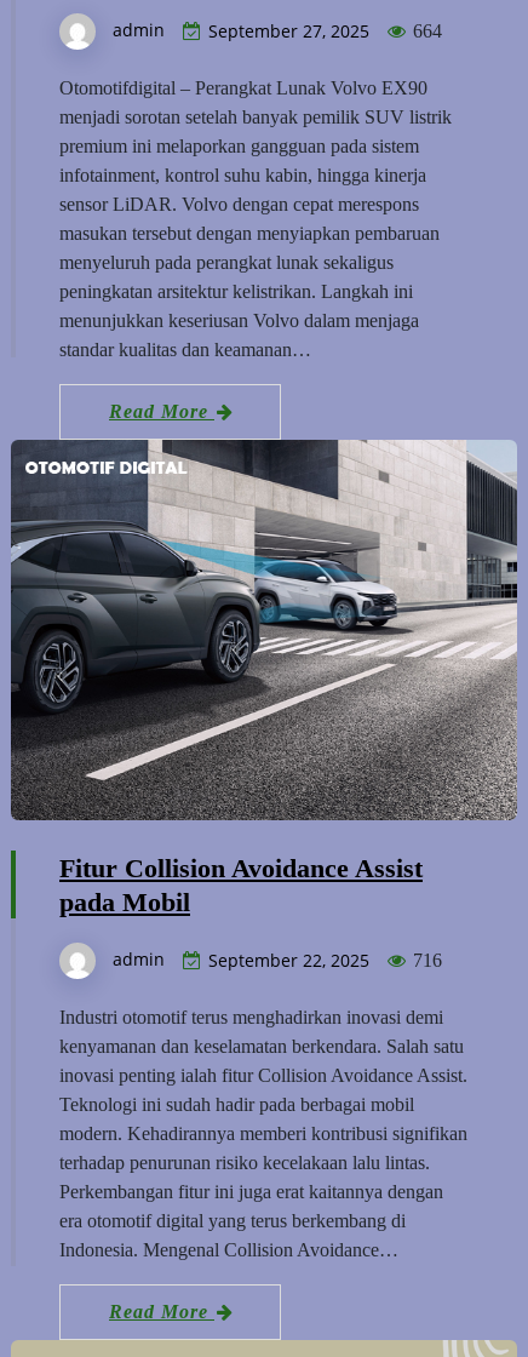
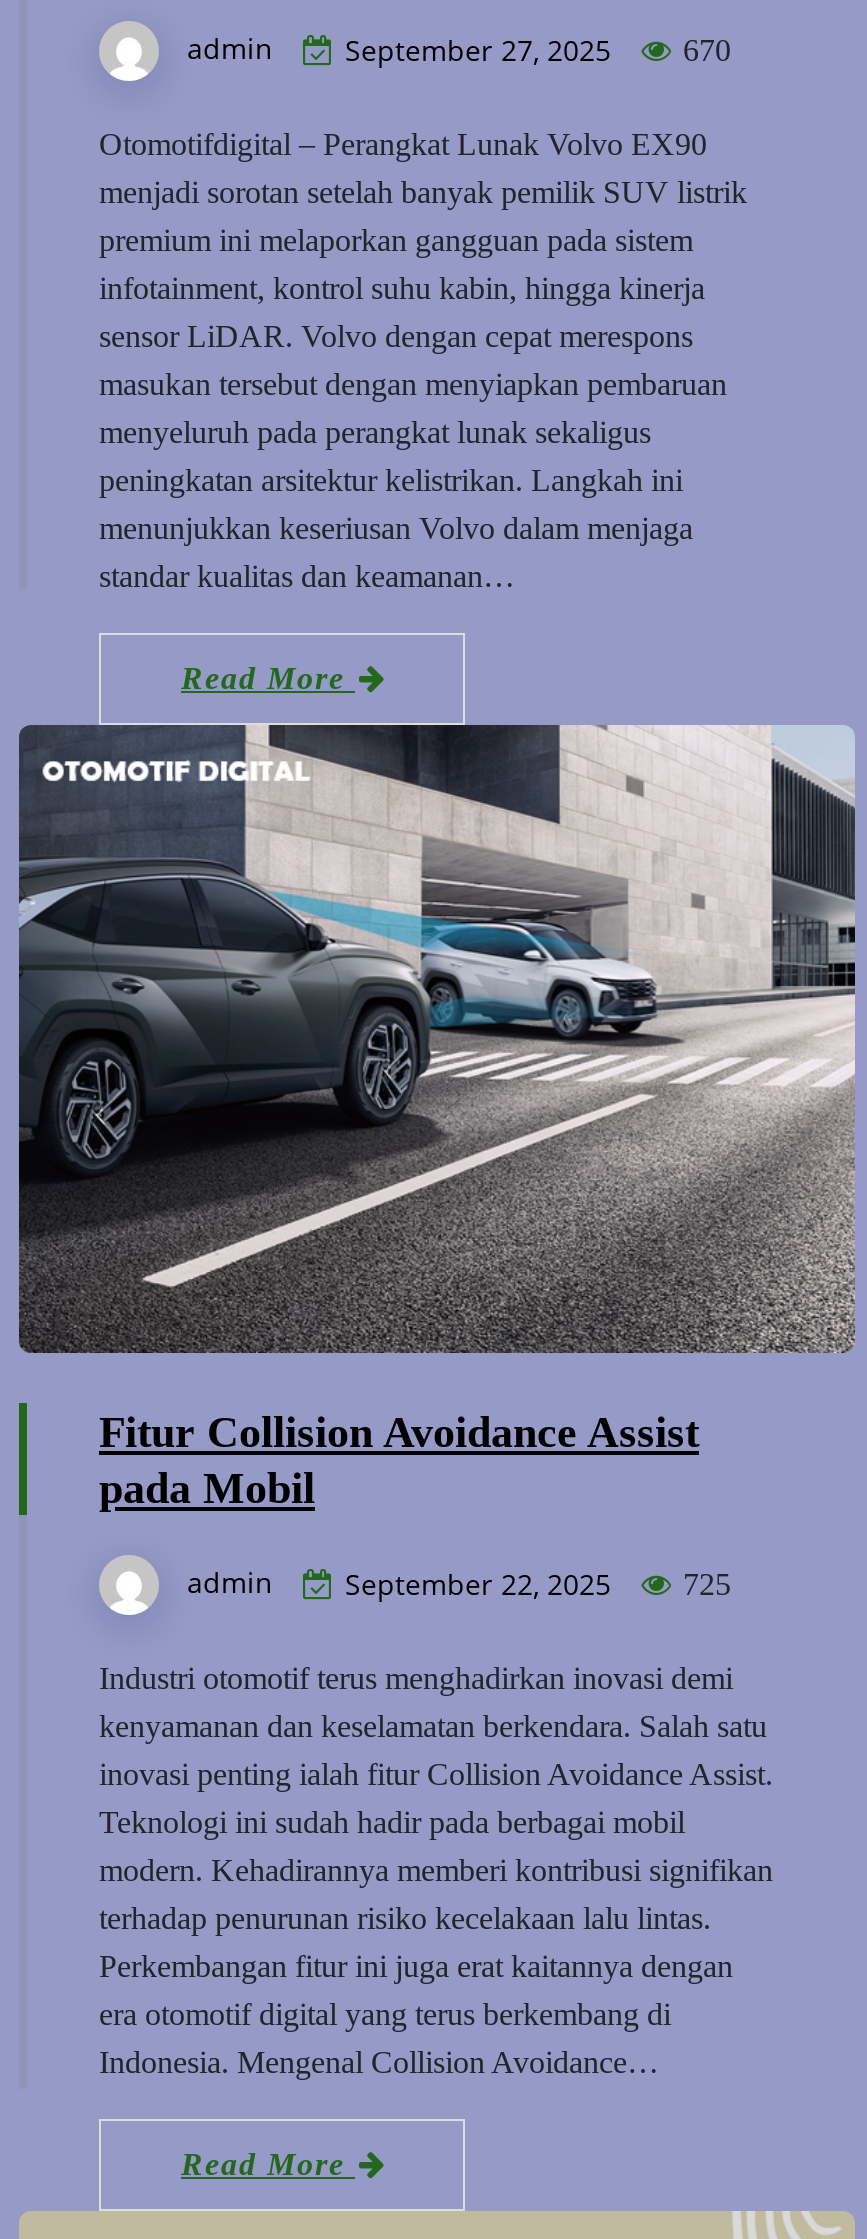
- admin September 27, 2025 664
+ admin September 27, 2025 670

- admin September 22, 2025 716
+ admin September 22, 2025 725
